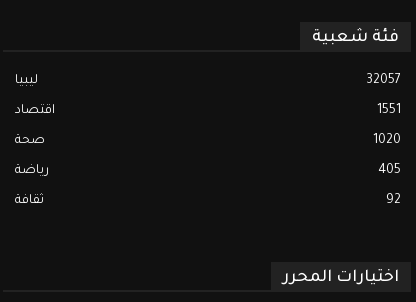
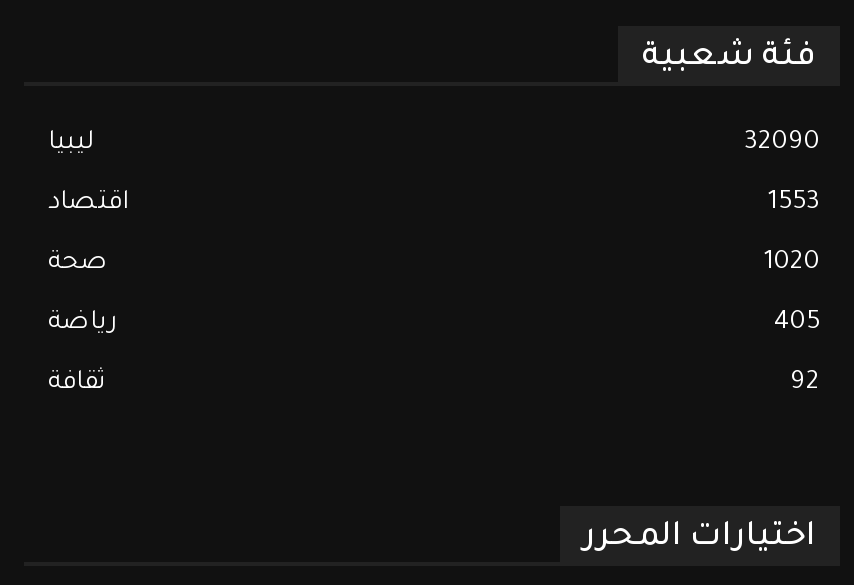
- 32057
+ 32090

- 1551
+ 1553
